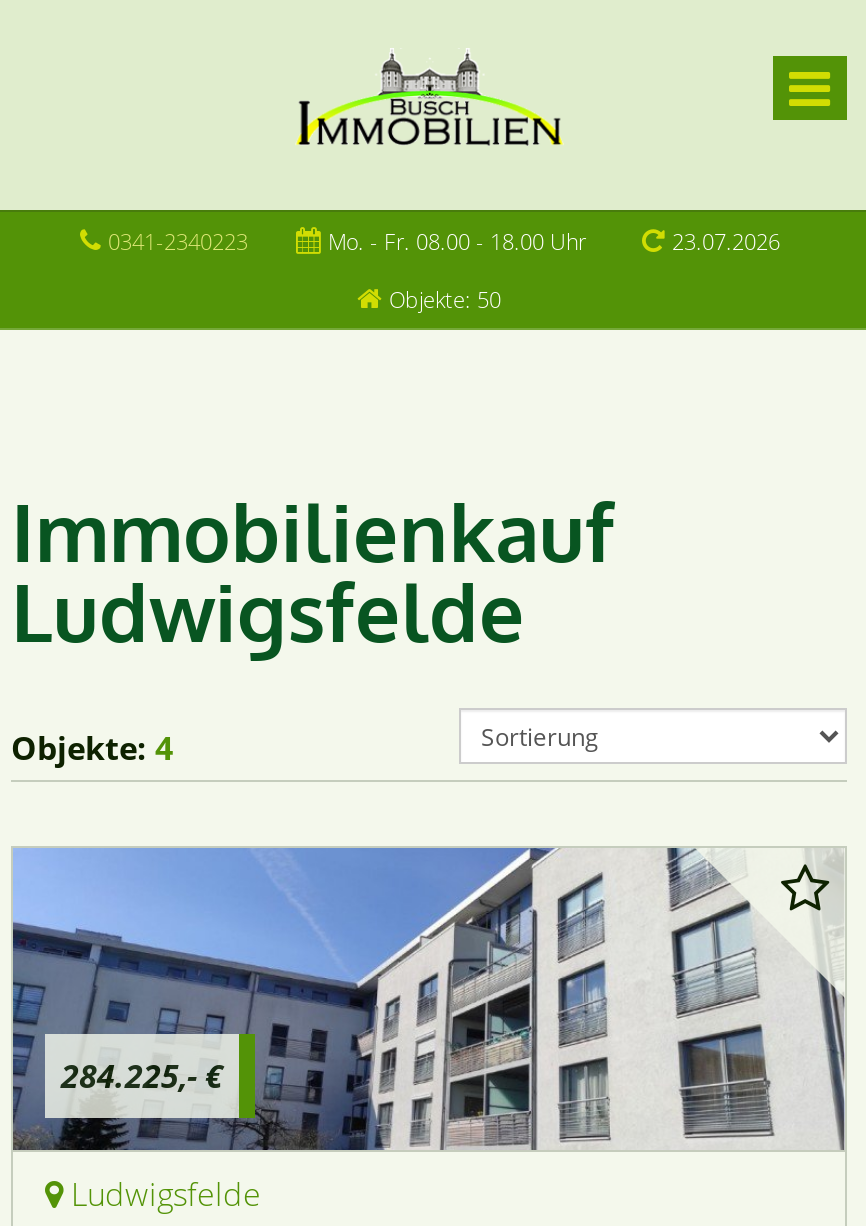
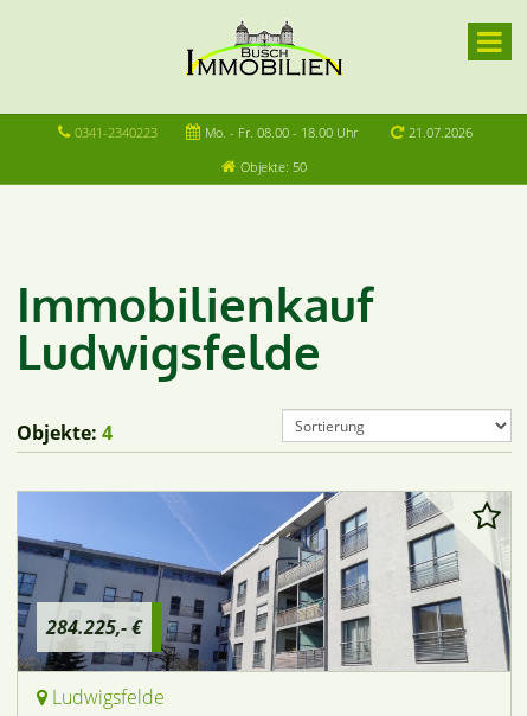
- 23.07.2026
+ 21.07.2026
